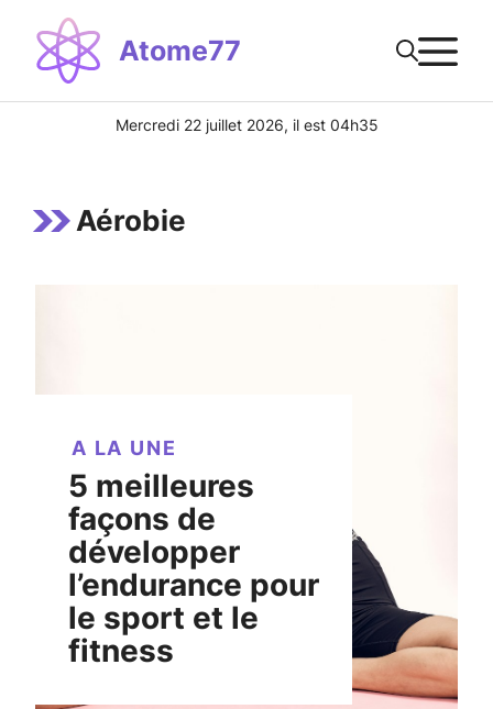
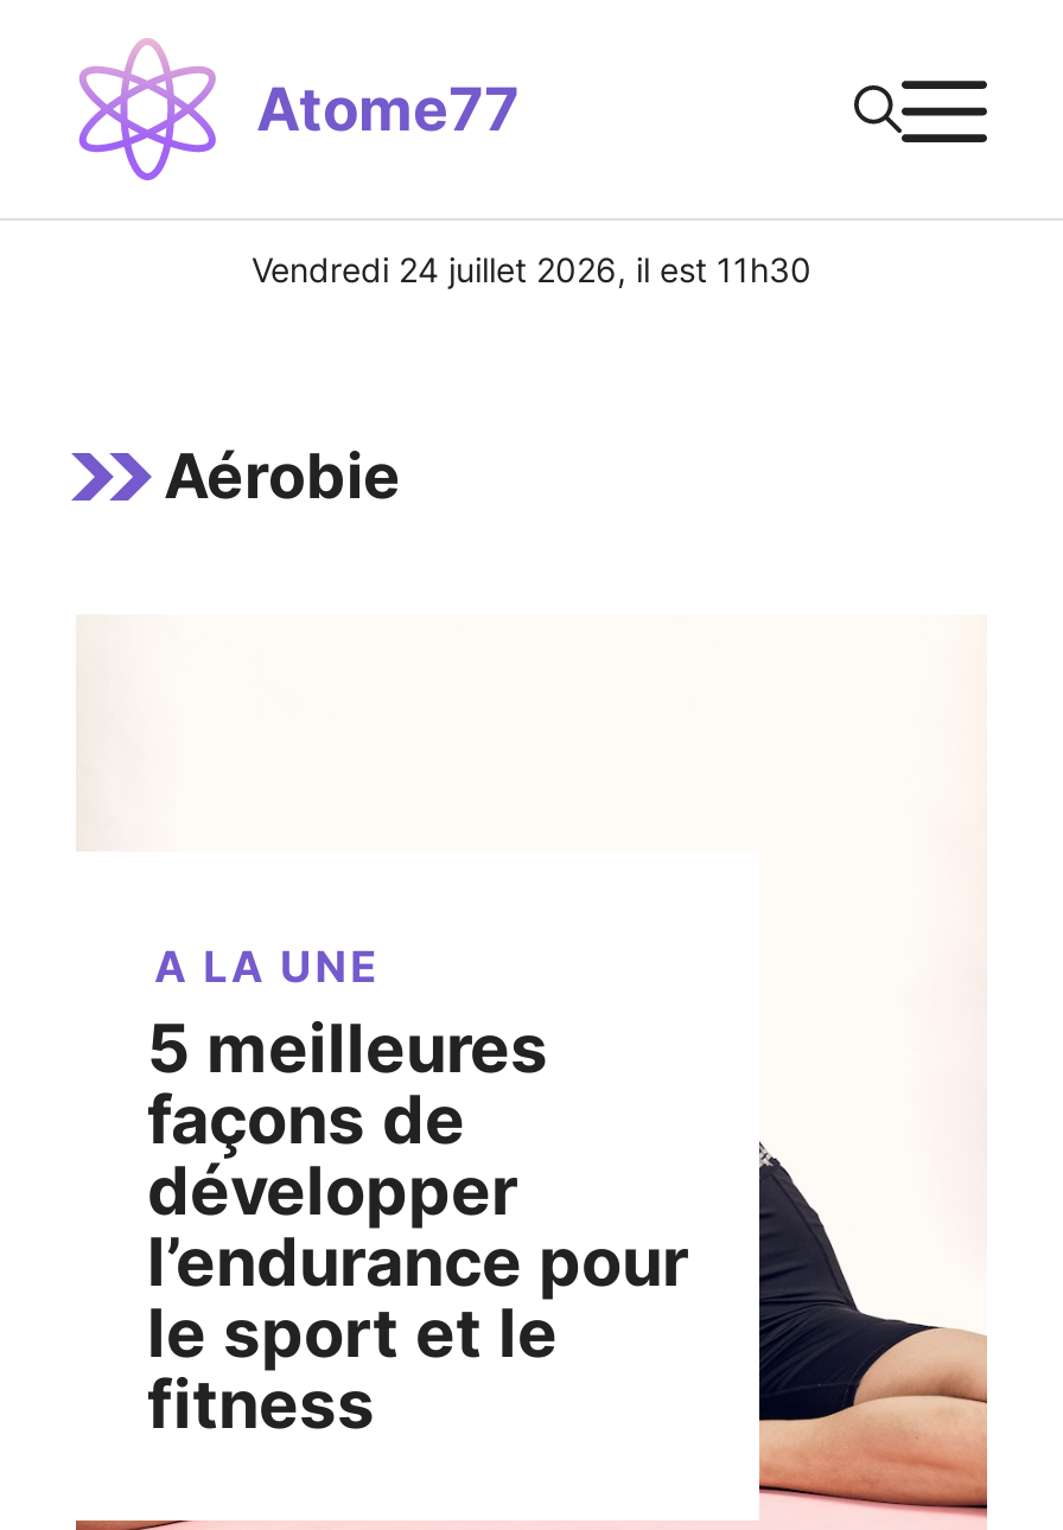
- Mercredi 22 juillet 2026, il est 04h35
+ Vendredi 24 juillet 2026, il est 11h30
